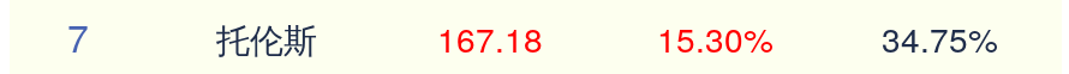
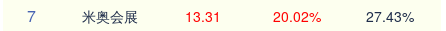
- 托伦斯
- 167.18
- 15.30%
- 34.75%
+ 米奥会展
+ 13.31
+ 20.02%
+ 27.43%
